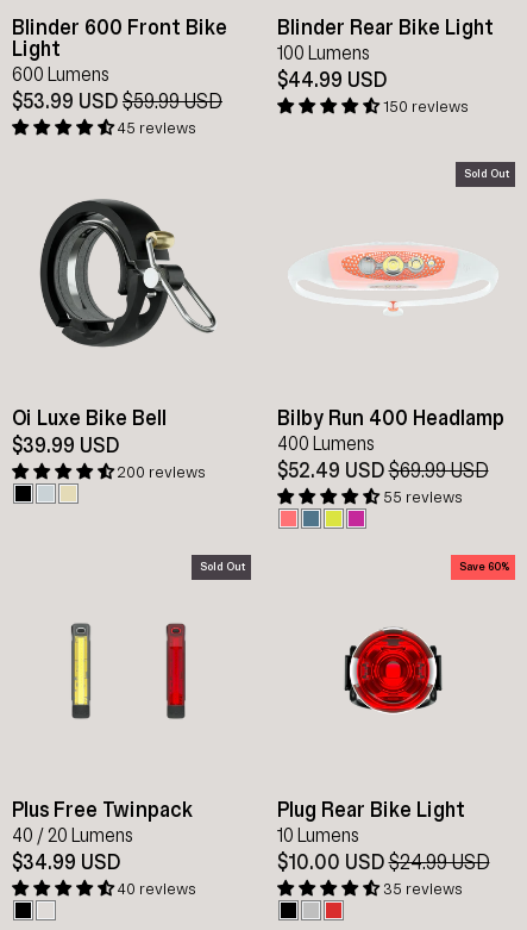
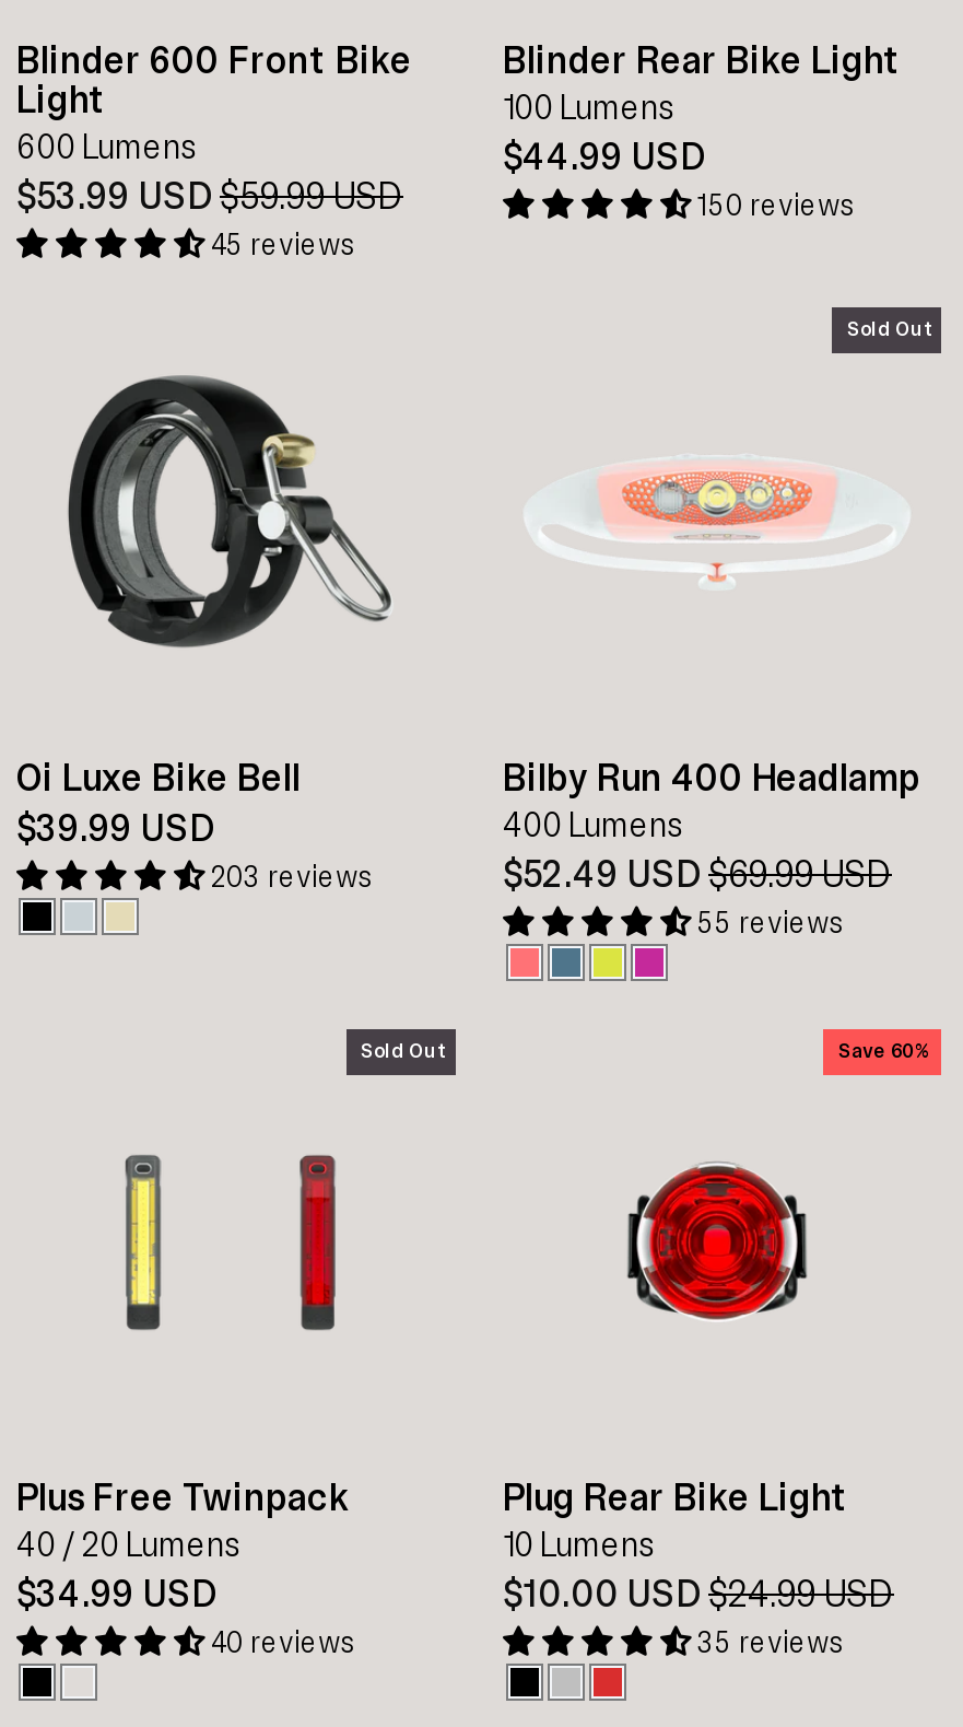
- 200 reviews
+ 203 reviews
